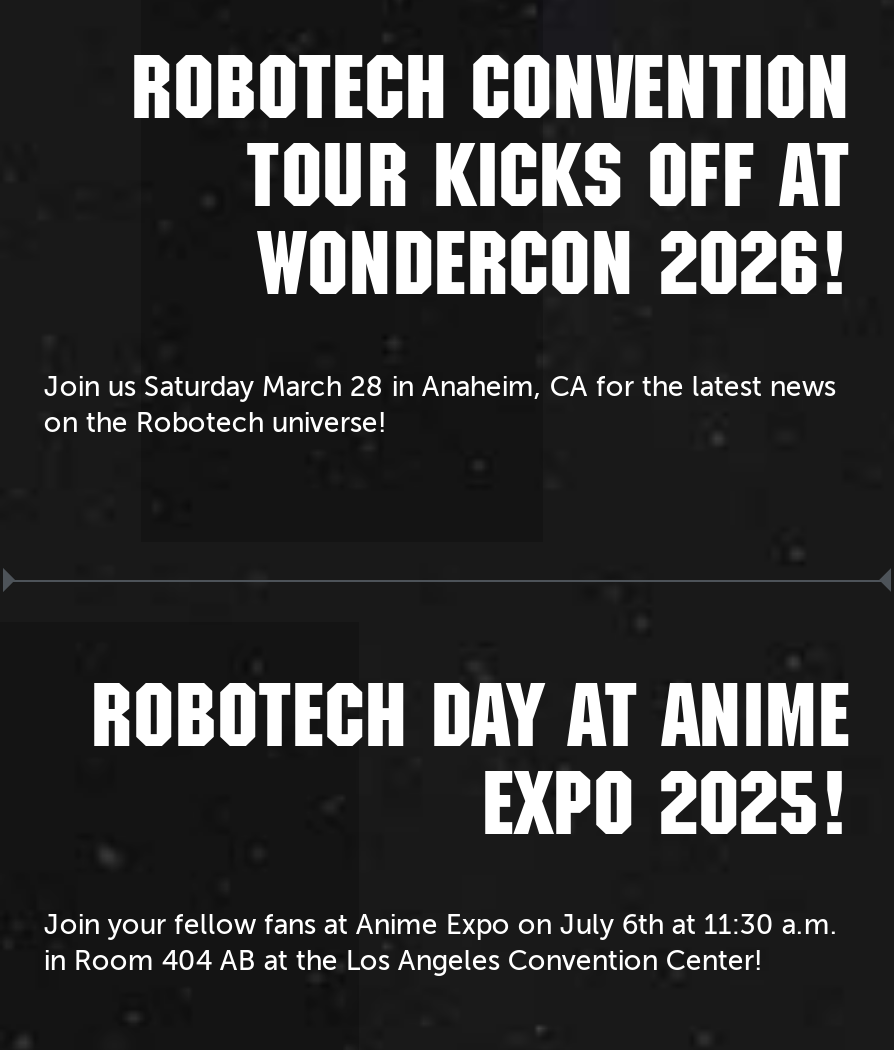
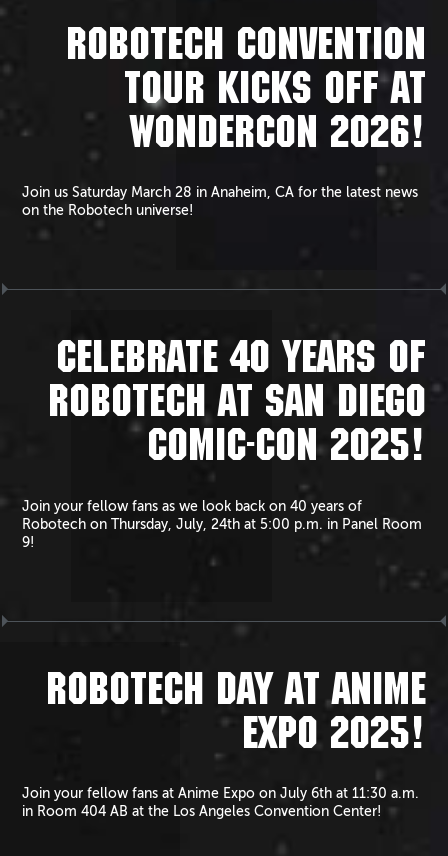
+ CELEBRATE 40 YEARS OF
+ ROBOTECH AT SAN DIEGO
+ COMIC-CON 2025!
+ Join your fellow fans as we look back on 40 years of
+ Robotech on Thursday, July, 24th at 5:00 p.m. in Panel Room
+ 9!
